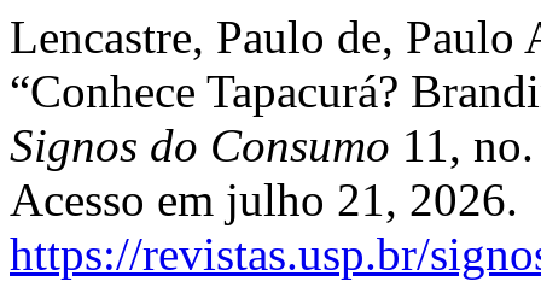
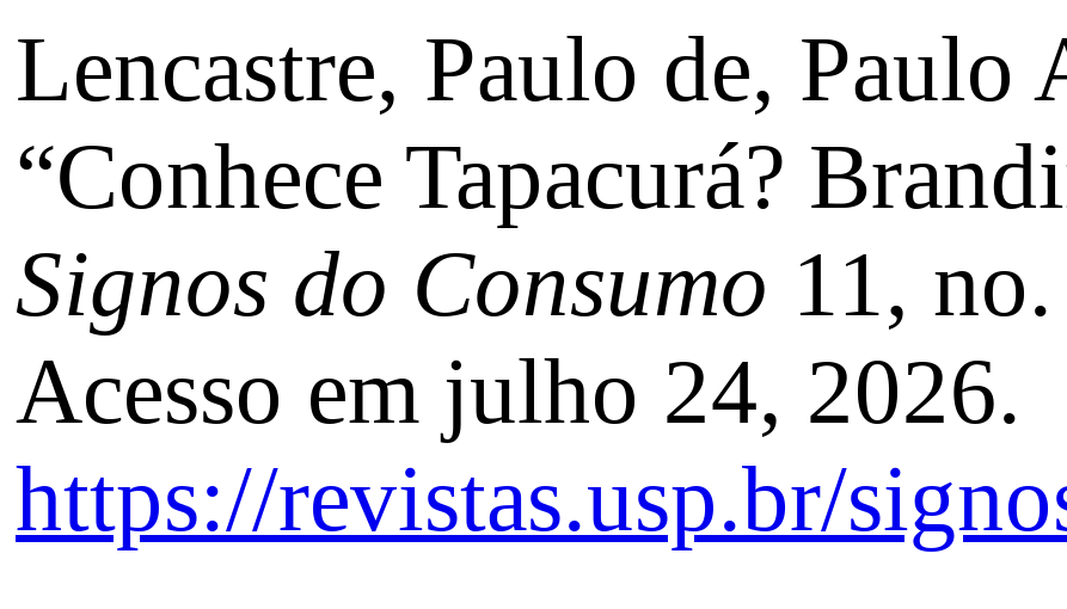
- Acesso em julho 21, 2026.
+ Acesso em julho 24, 2026.
